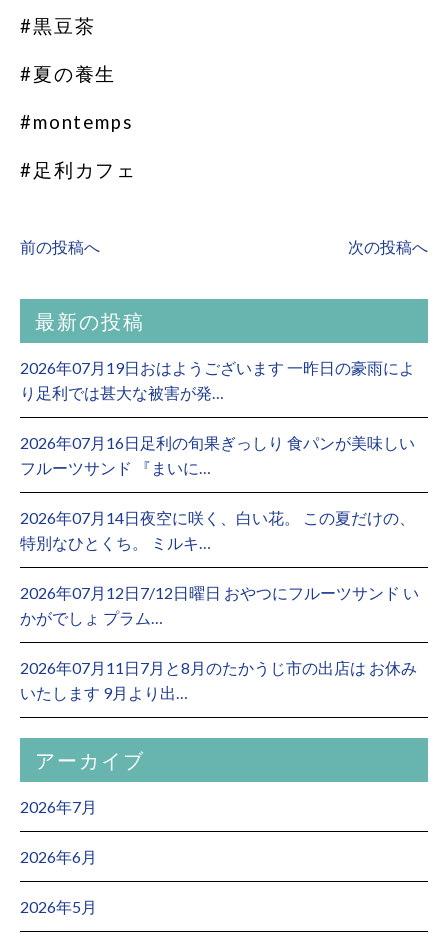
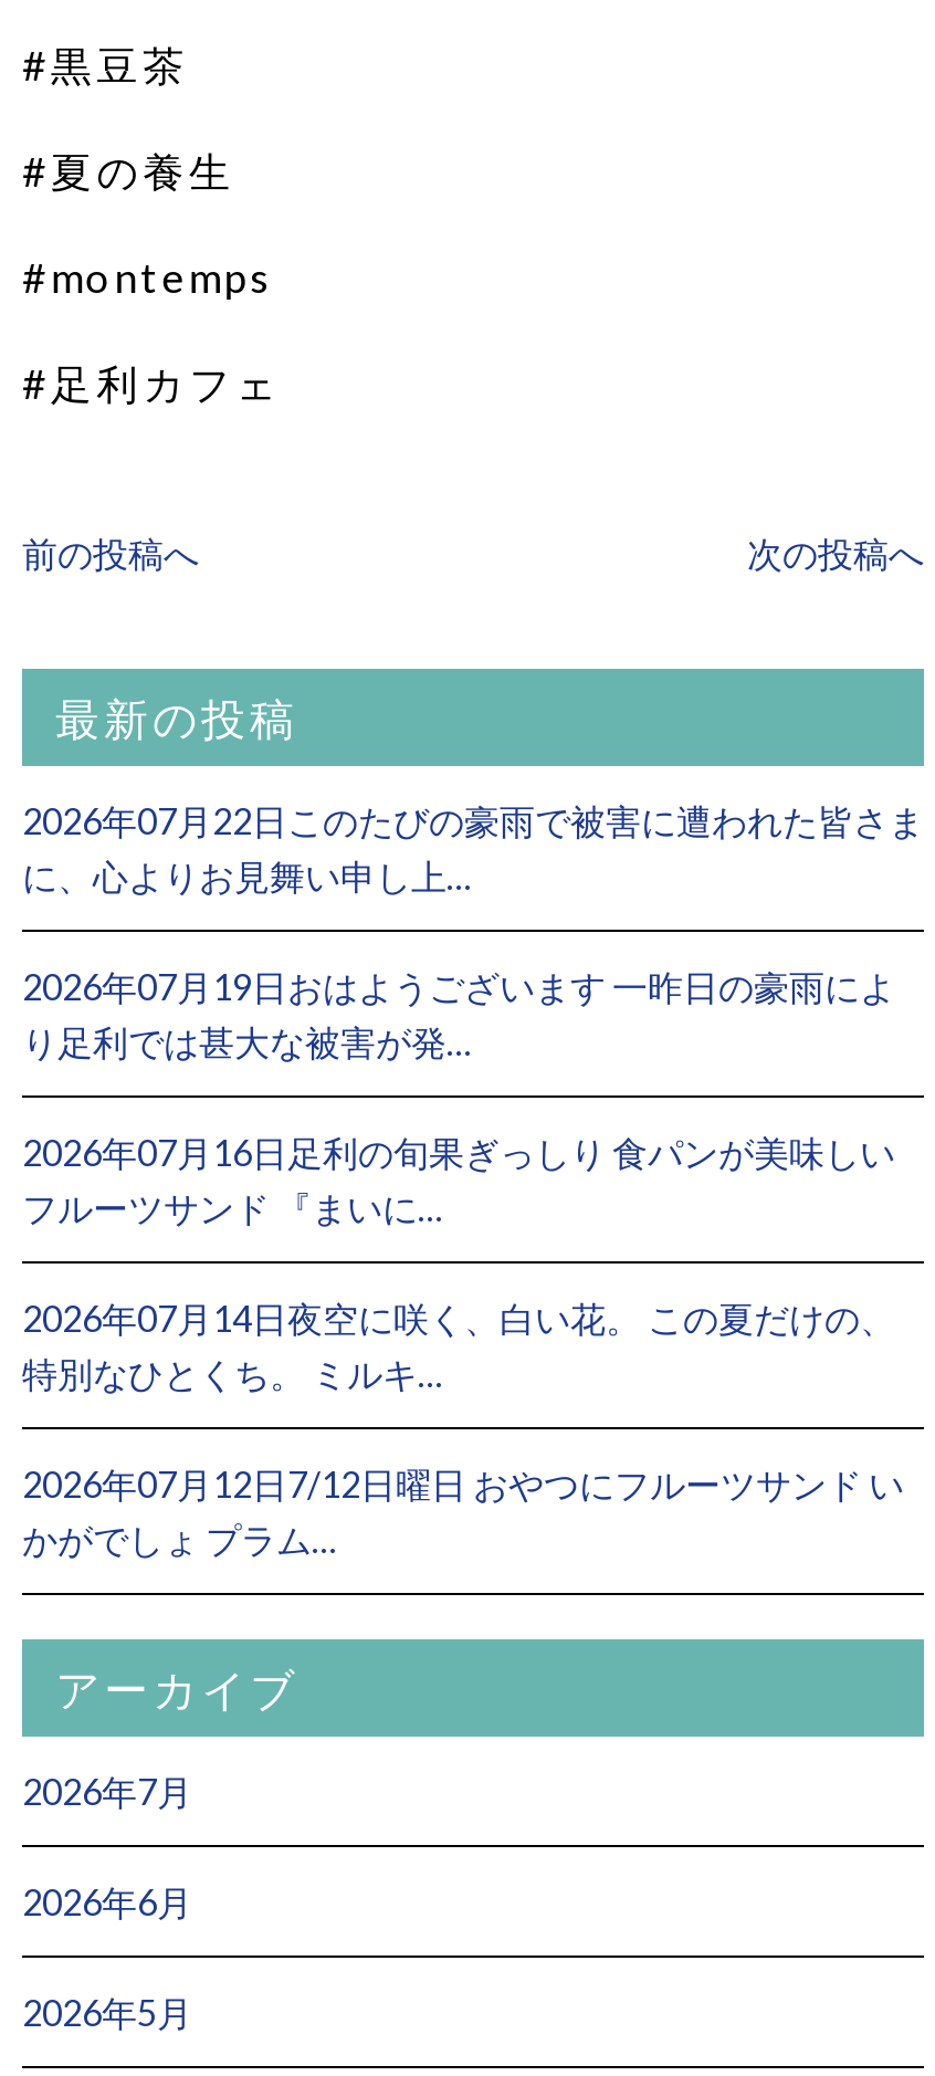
+ 2026年07月22日このたびの豪雨で被害に遭われた皆さま
+ に、心よりお見舞い申し上…

moved down: 2026年07月19日おはようございます 一昨日の豪雨によ | り足利では甚大な被害が発… | 2026年07月16日足利の旬果ぎっしり 食パンが美味しい | フルーツサンド 『まいに… | 2026年07月14日夜空に咲く、白い花。 この夏だけの、 | 特別なひとくち。 ミルキ… | 2026年07月12日7/12日曜日 おやつにフルーツサンド い | かがでしょ プラム…

- 2026年07月11日7月と8月のたかうじ市の出店は お休み
- いたします 9月より出…
